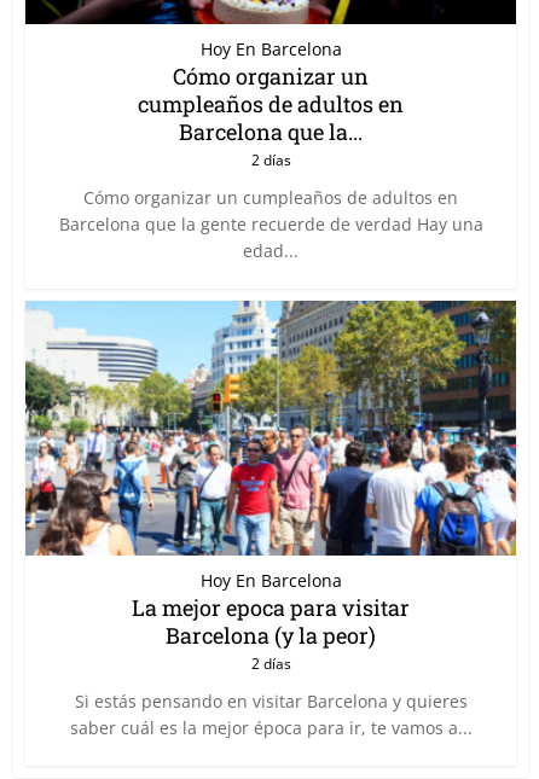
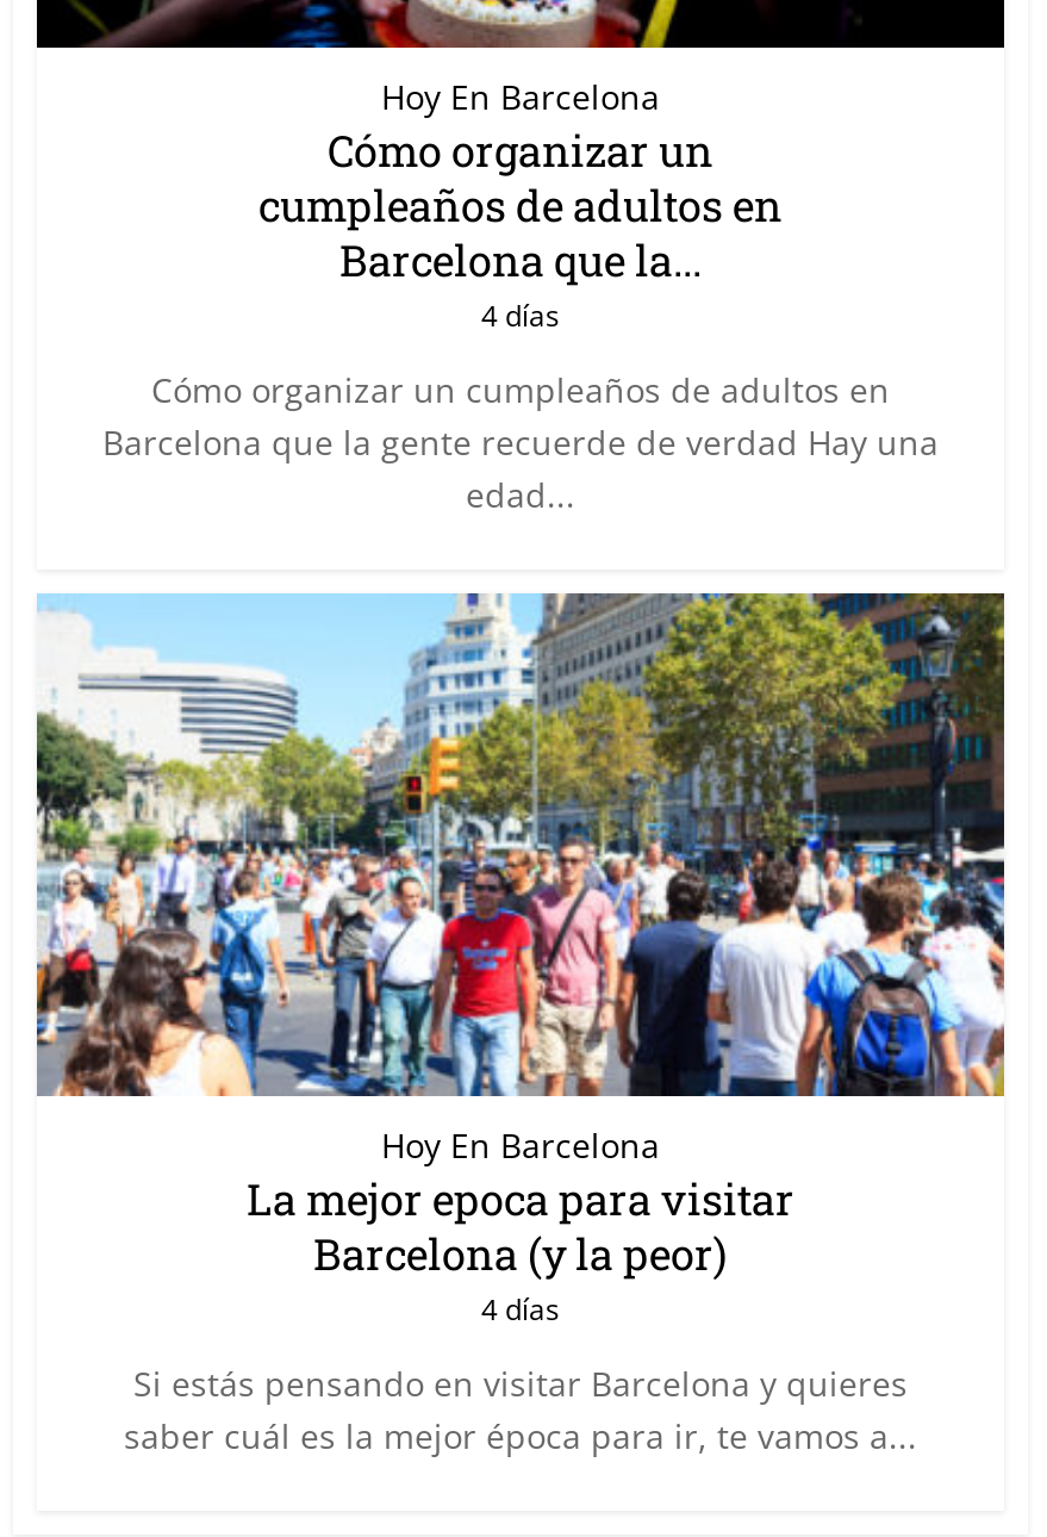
- 2 días
+ 4 días

- 2 días
+ 4 días
